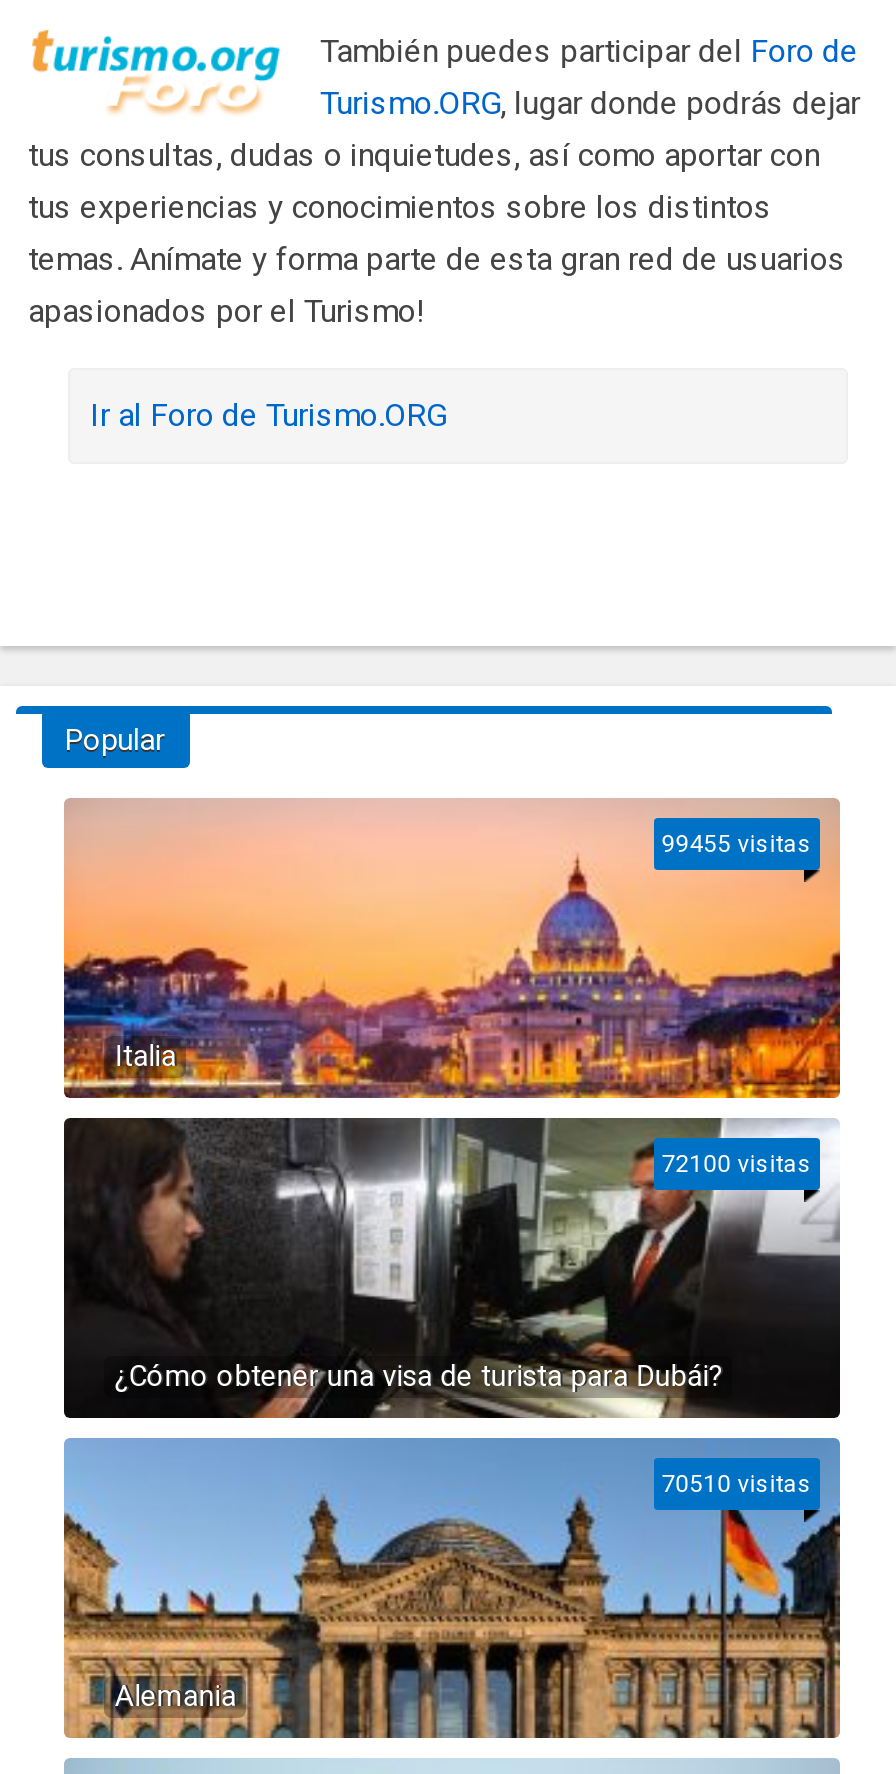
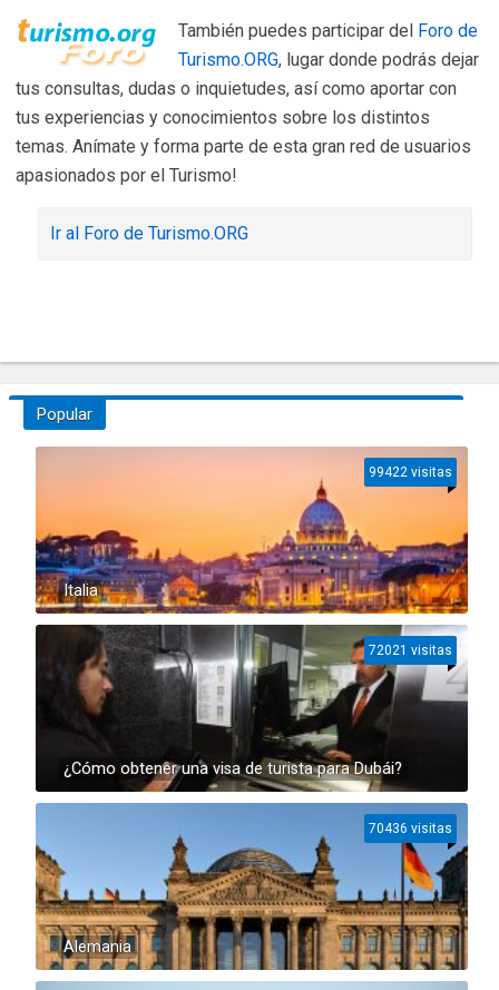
- 99455 visitas
+ 99422 visitas

- 72100 visitas
+ 72021 visitas

- 70510 visitas
+ 70436 visitas
